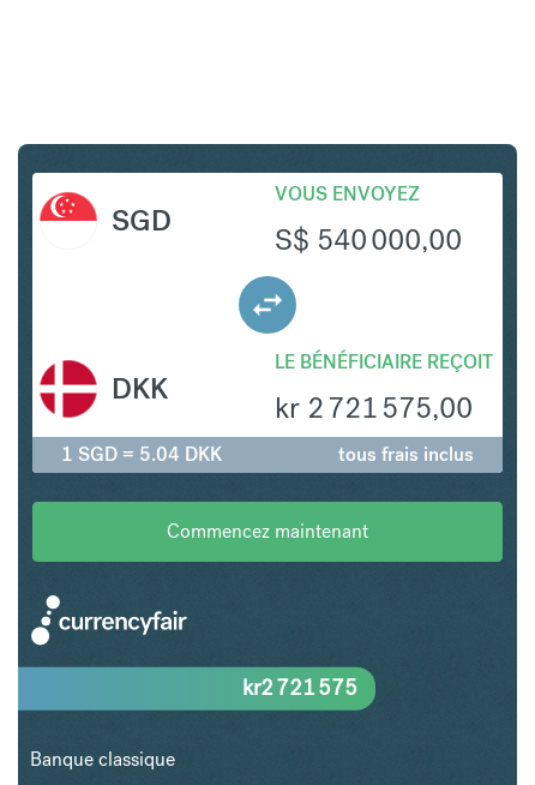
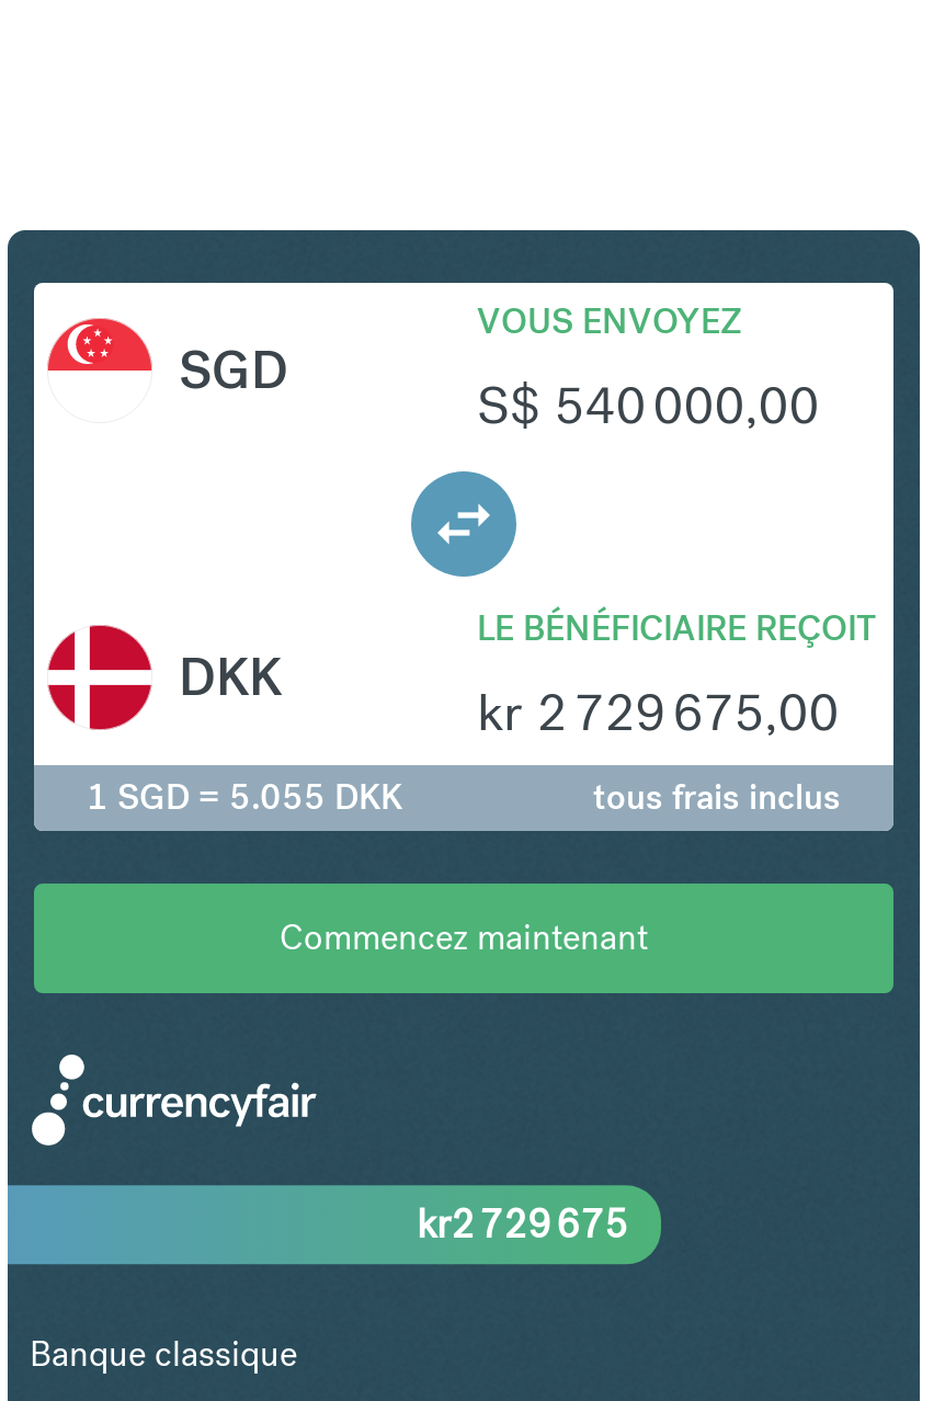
- kr 2 721 575,00
+ kr 2 729 675,00

- 1 SGD = 5.04 DKK
+ 1 SGD = 5.055 DKK

- kr2 721 575
+ kr2 729 675
